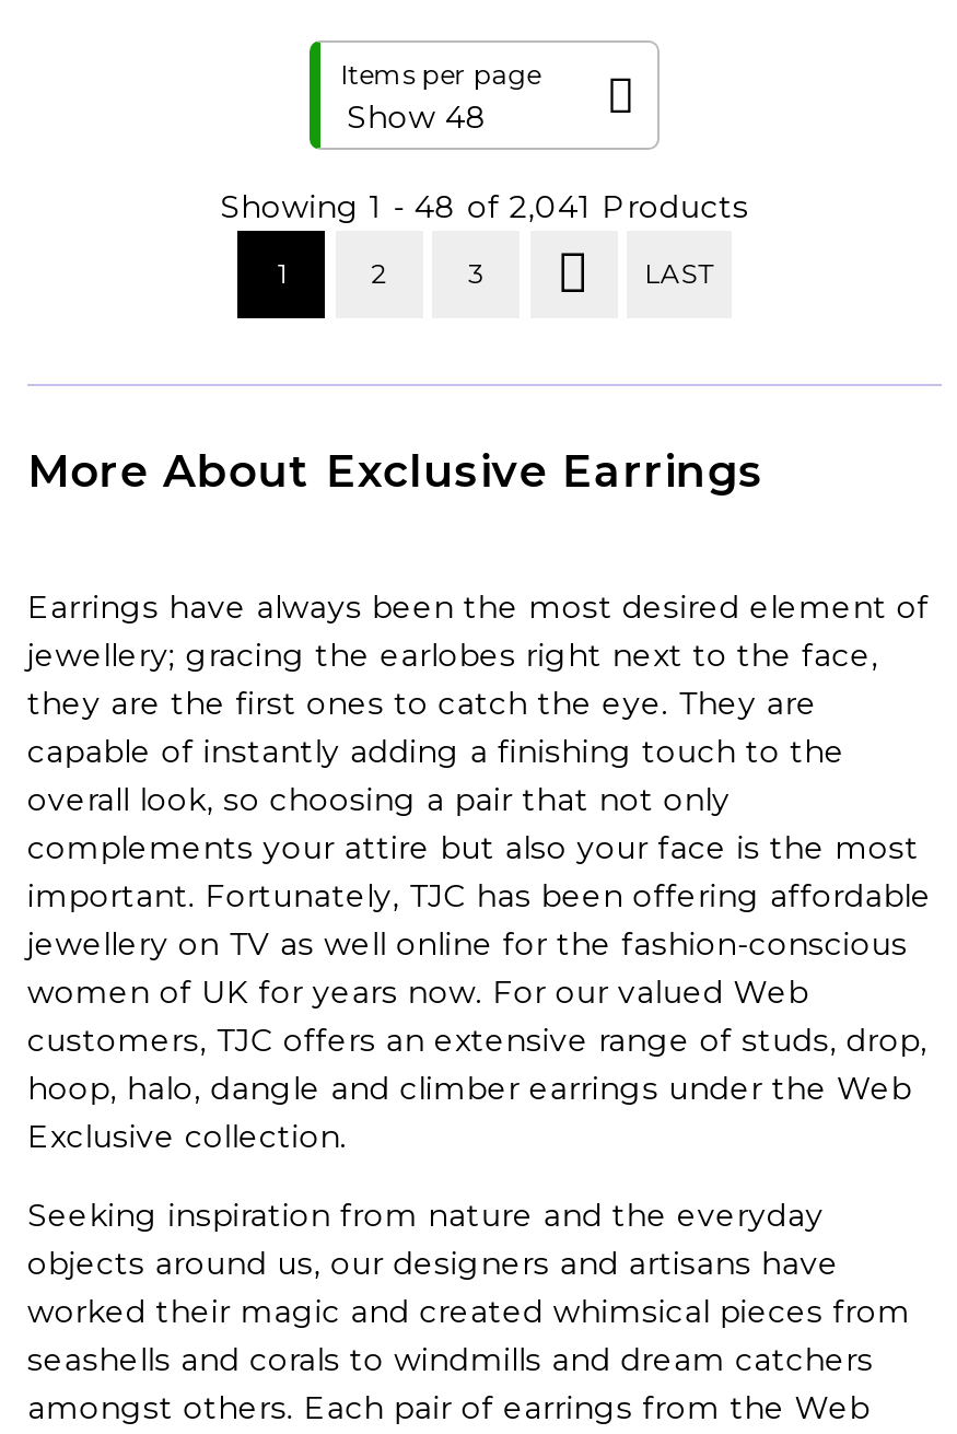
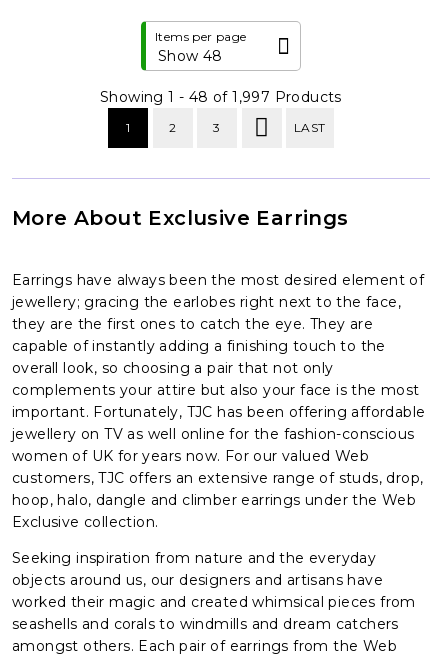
- Showing 1 - 48 of 2,041 Products
+ Showing 1 - 48 of 1,997 Products
